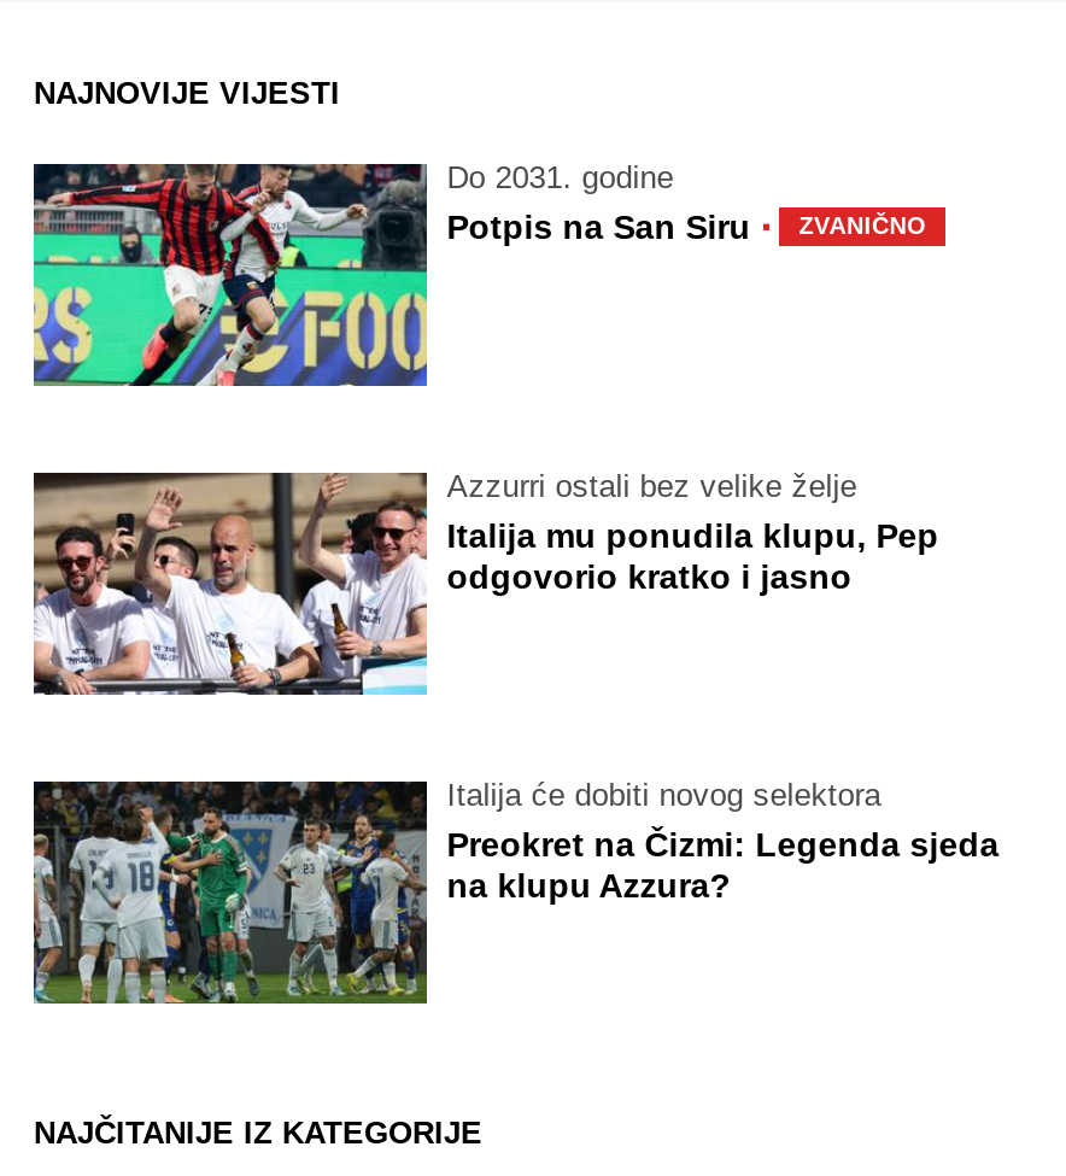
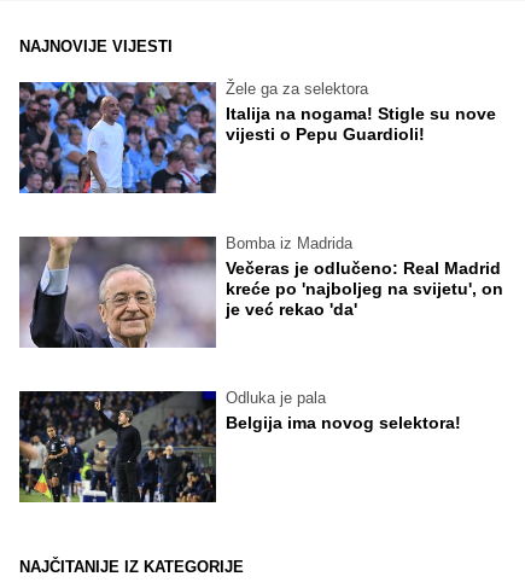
- [image]
- Do 2031. godine
- Potpis na San Siru ·
- ZVANIČNO
+ [image]
+ Žele ga za selektora
+ Italija na nogama! Stigle su nove
+ vijesti o Pepu Guardioli!

- [image]
- Azzurri ostali bez velike želje
- Italija mu ponudila klupu, Pep
- odgovorio kratko i jasno
+ [image]
+ Bomba iz Madrida
+ Večeras je odlučeno: Real Madrid
+ kreće po 'najboljeg na svijetu', on
+ je već rekao 'da'

- [image]
- Italija će dobiti novog selektora
- Preokret na Čizmi: Legenda sjeda
- na klupu Azzura?
+ [image]
+ Odluka je pala
+ Belgija ima novog selektora!
